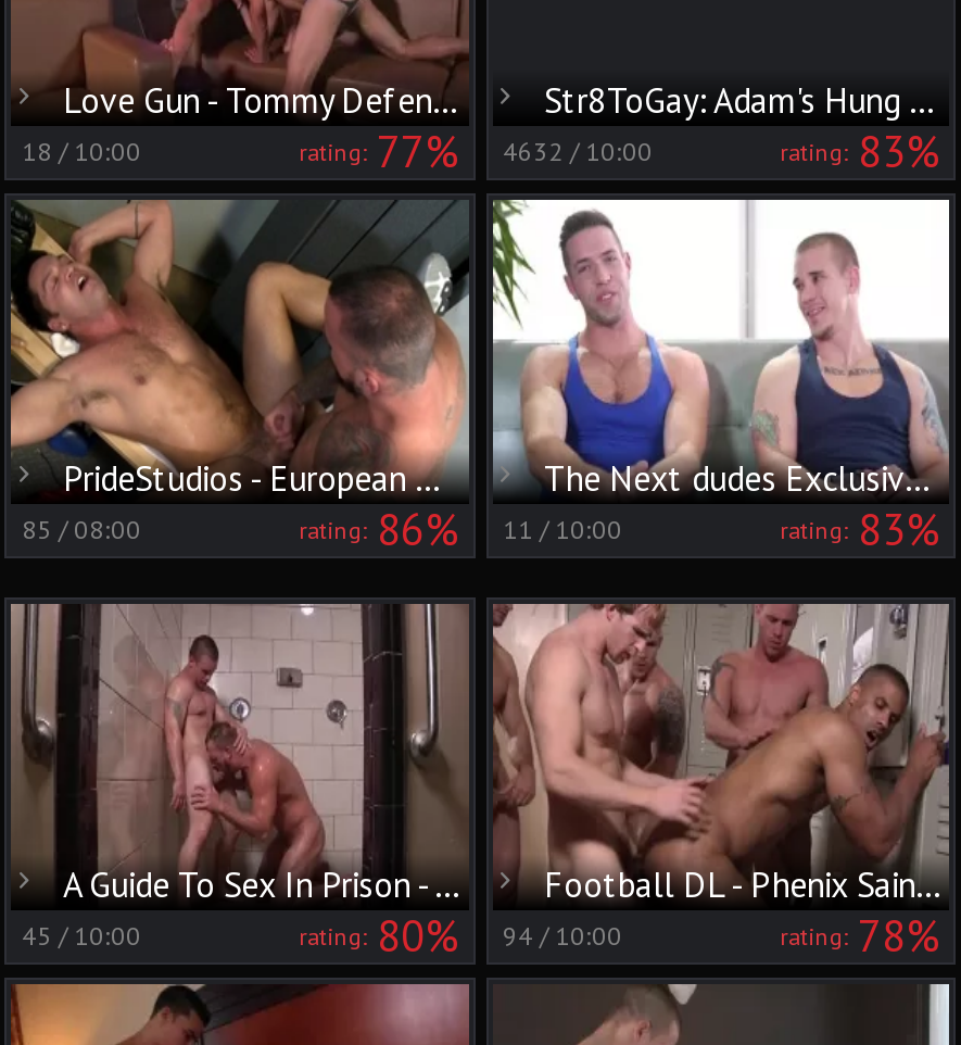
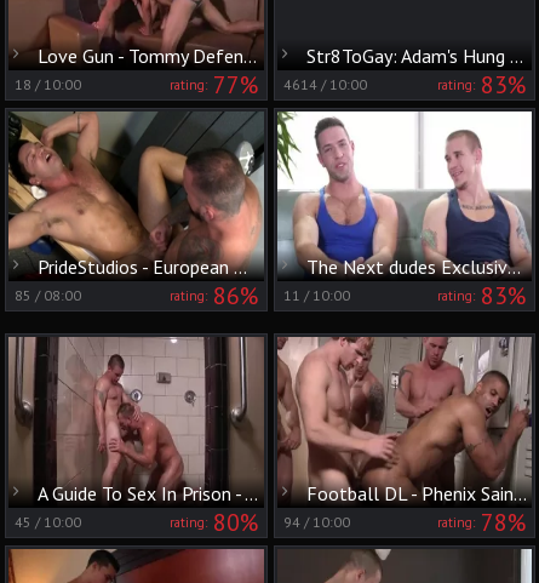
- rating: 77% 4632 / 10:00
+ rating: 77% 4614 / 10:00
